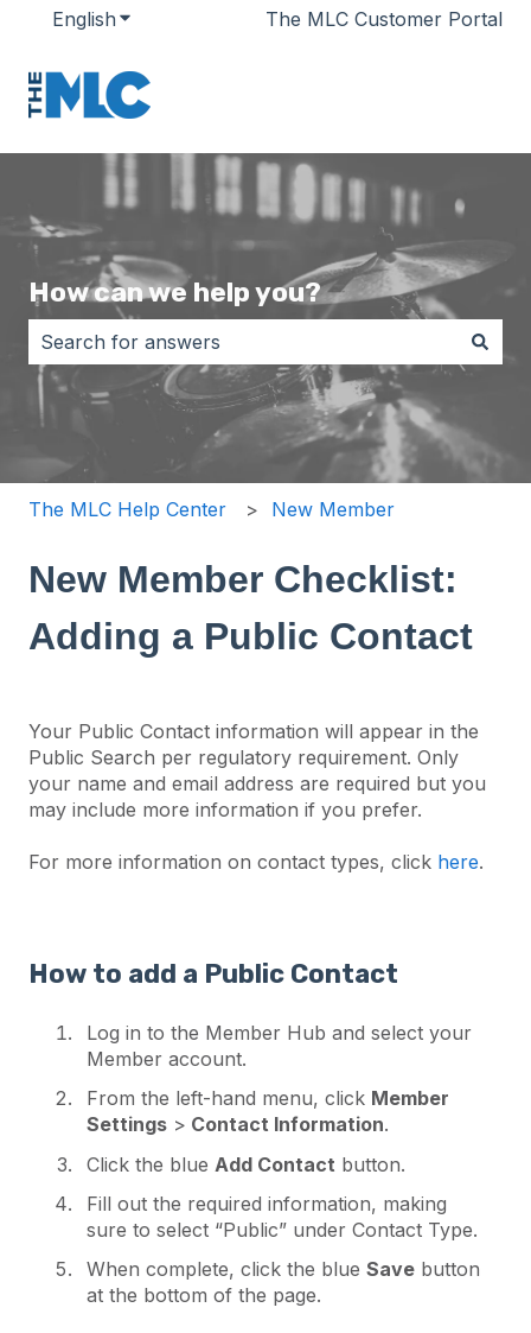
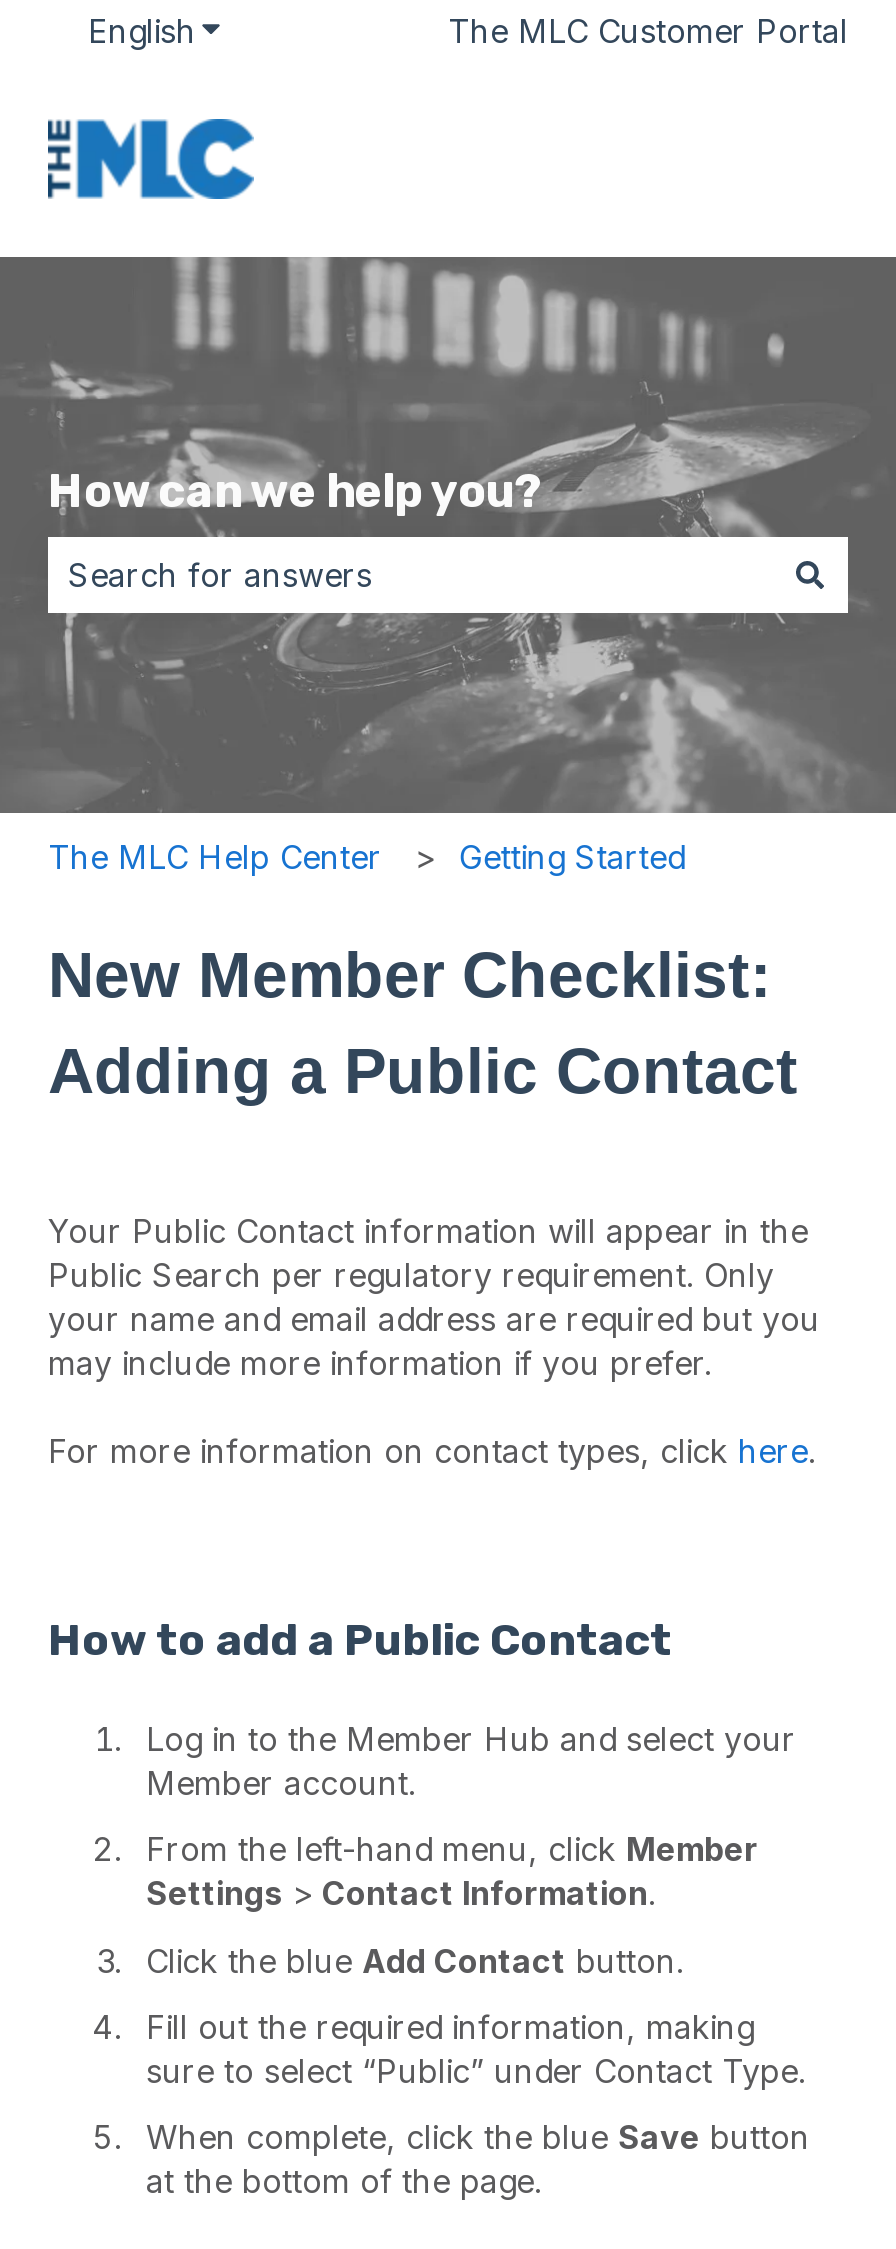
- New Member
+ Getting Started
